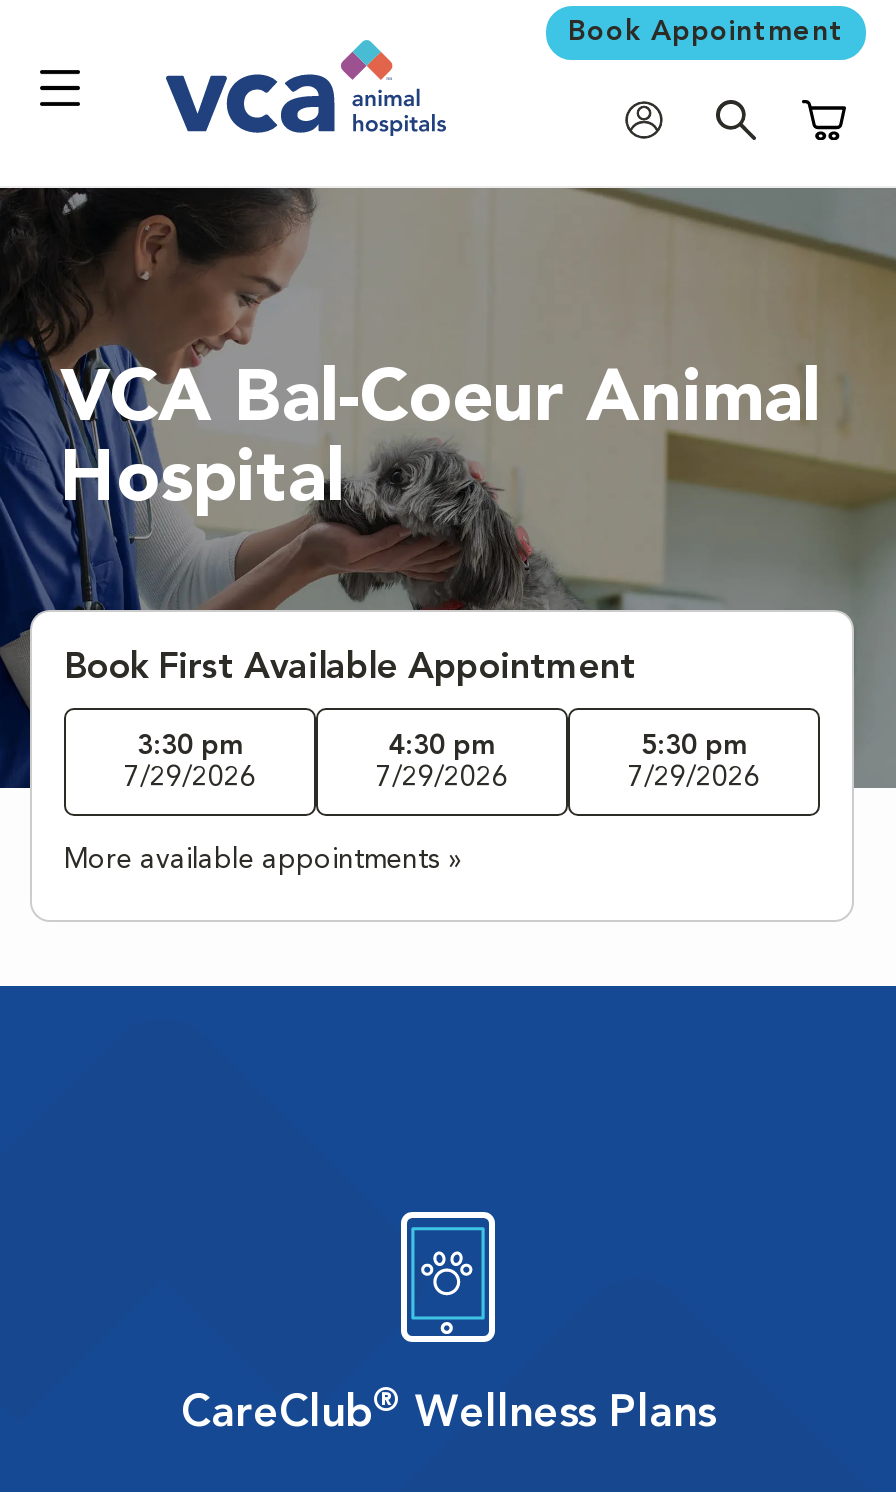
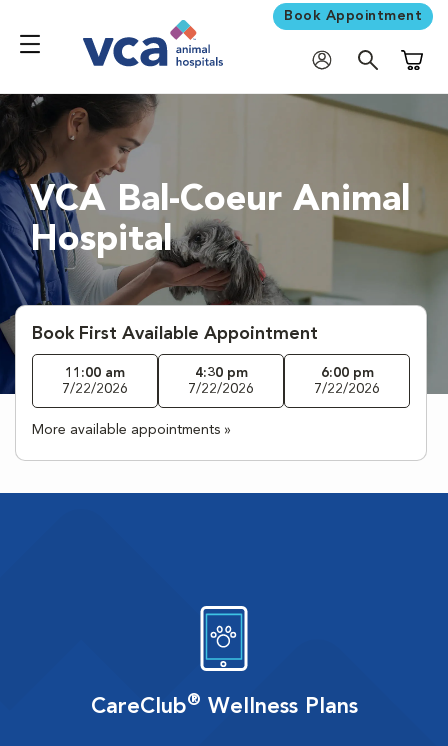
- 3:30 pm
- 7/29/2026
+ 11:00 am
+ 7/22/2026

- 5:30 pm
+ 6:00 pm

- 7/29/2026
+ 7/22/2026

- 7/29/2026
+ 7/22/2026
